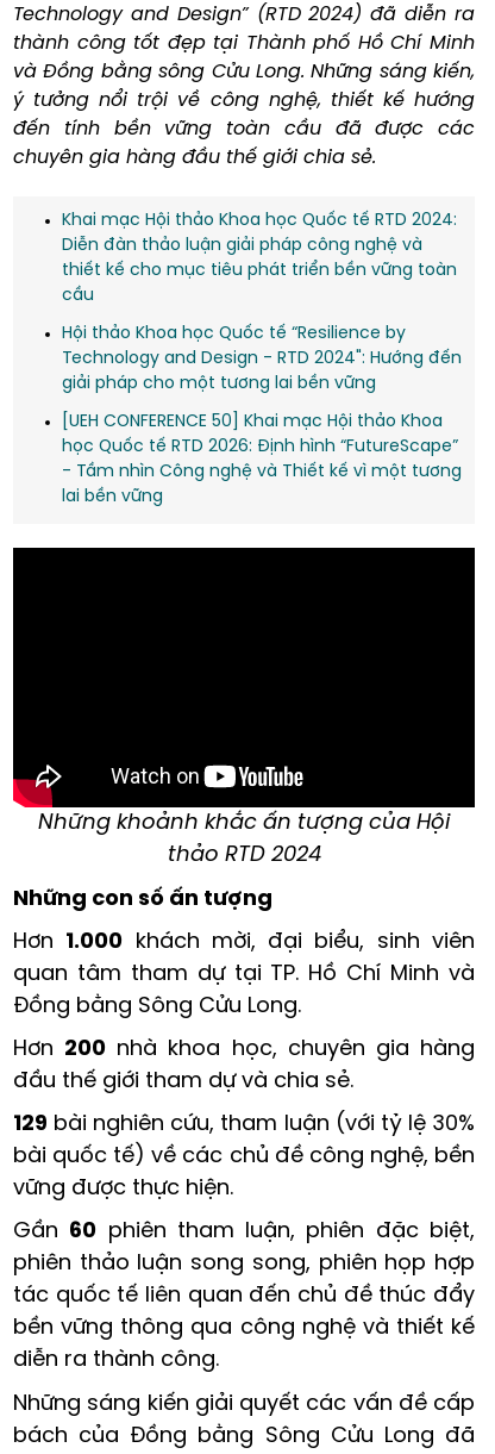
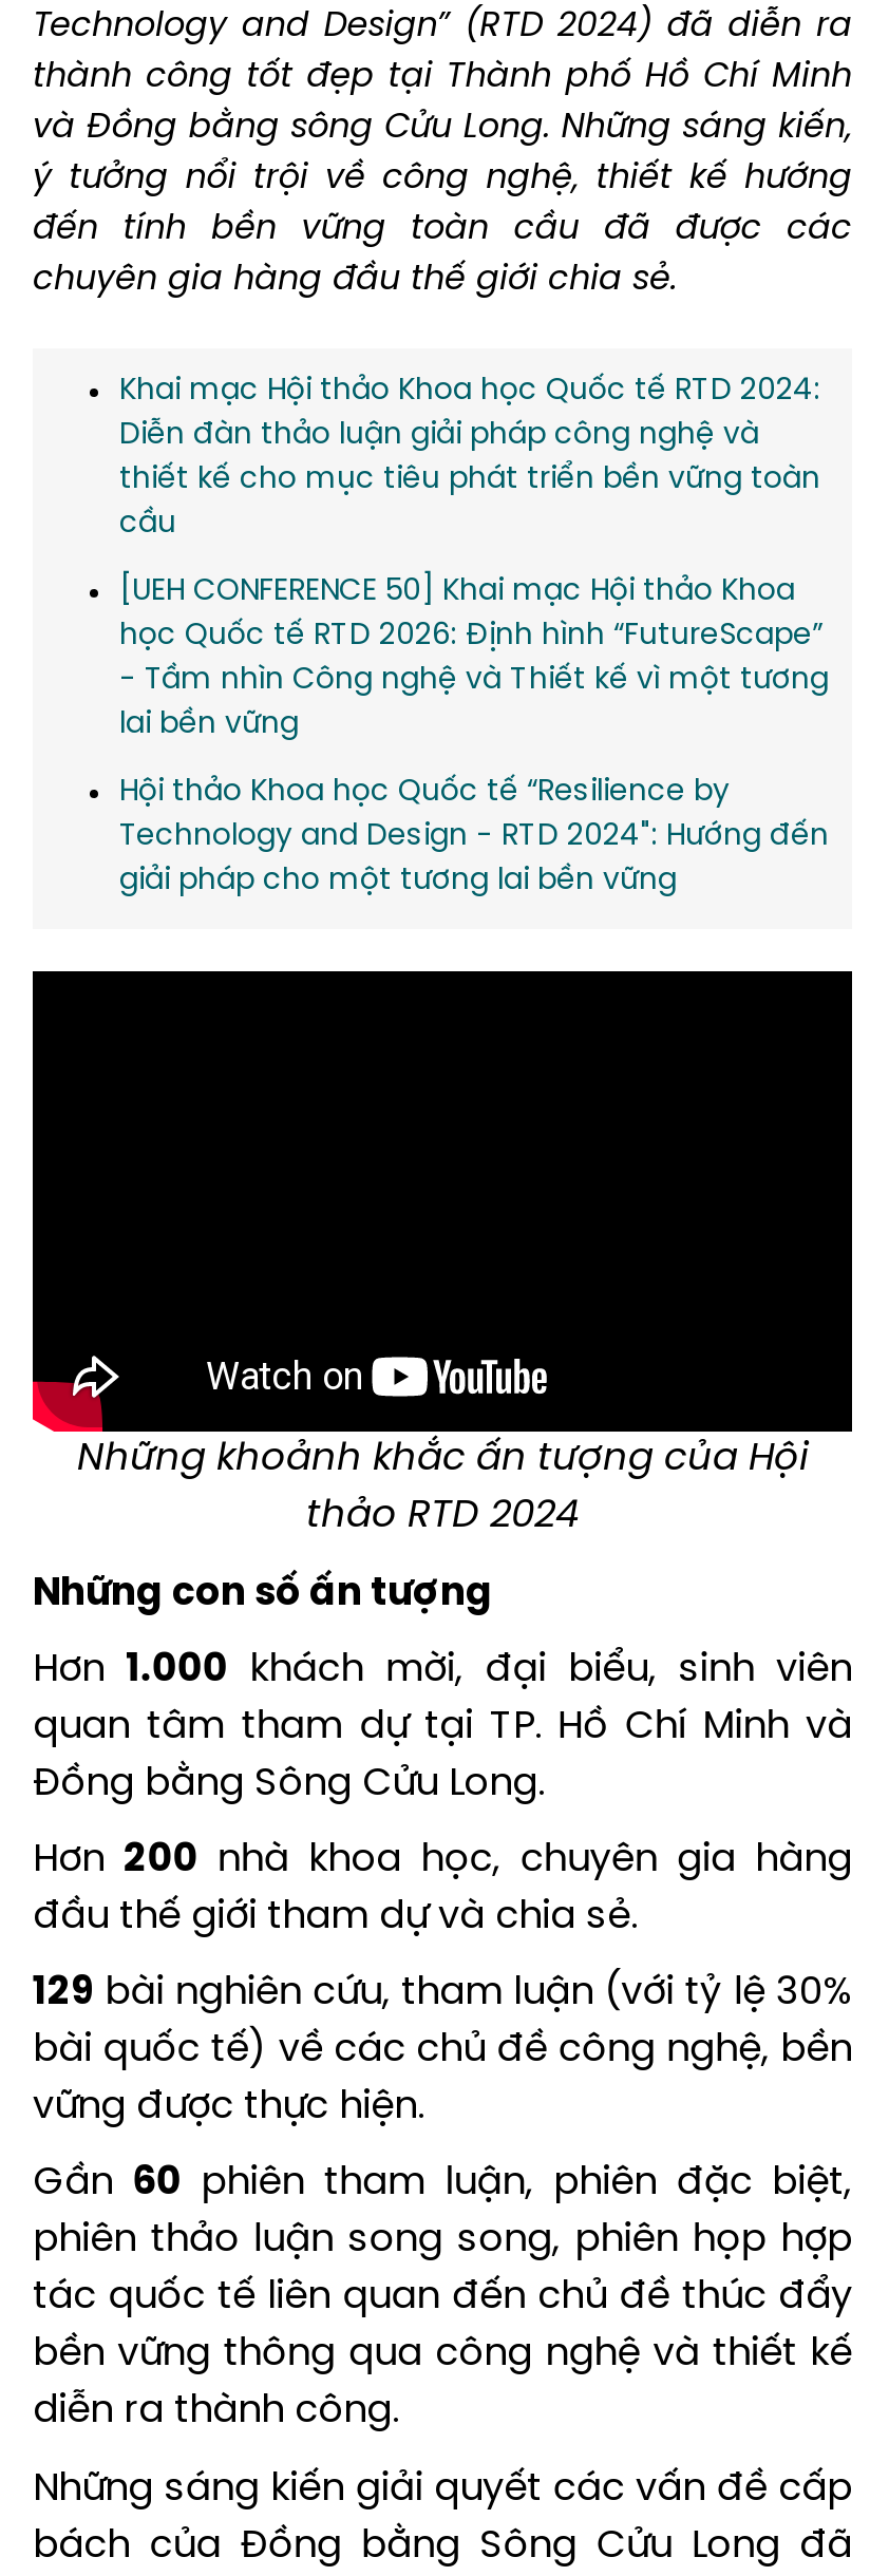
moved down: Hội thảo Khoa học Quốc tế “Resilience by | Technology and Design - RTD 2024": Hướng đến | giải pháp cho một tương lai bền vững

moved up: [UEH CONFERENCE 50] Khai mạc Hội thảo Khoa | học Quốc tế RTD 2026: Định hình “FutureScape” | - Tầm nhìn Công nghệ và Thiết kế vì một tương | lai bền vững
